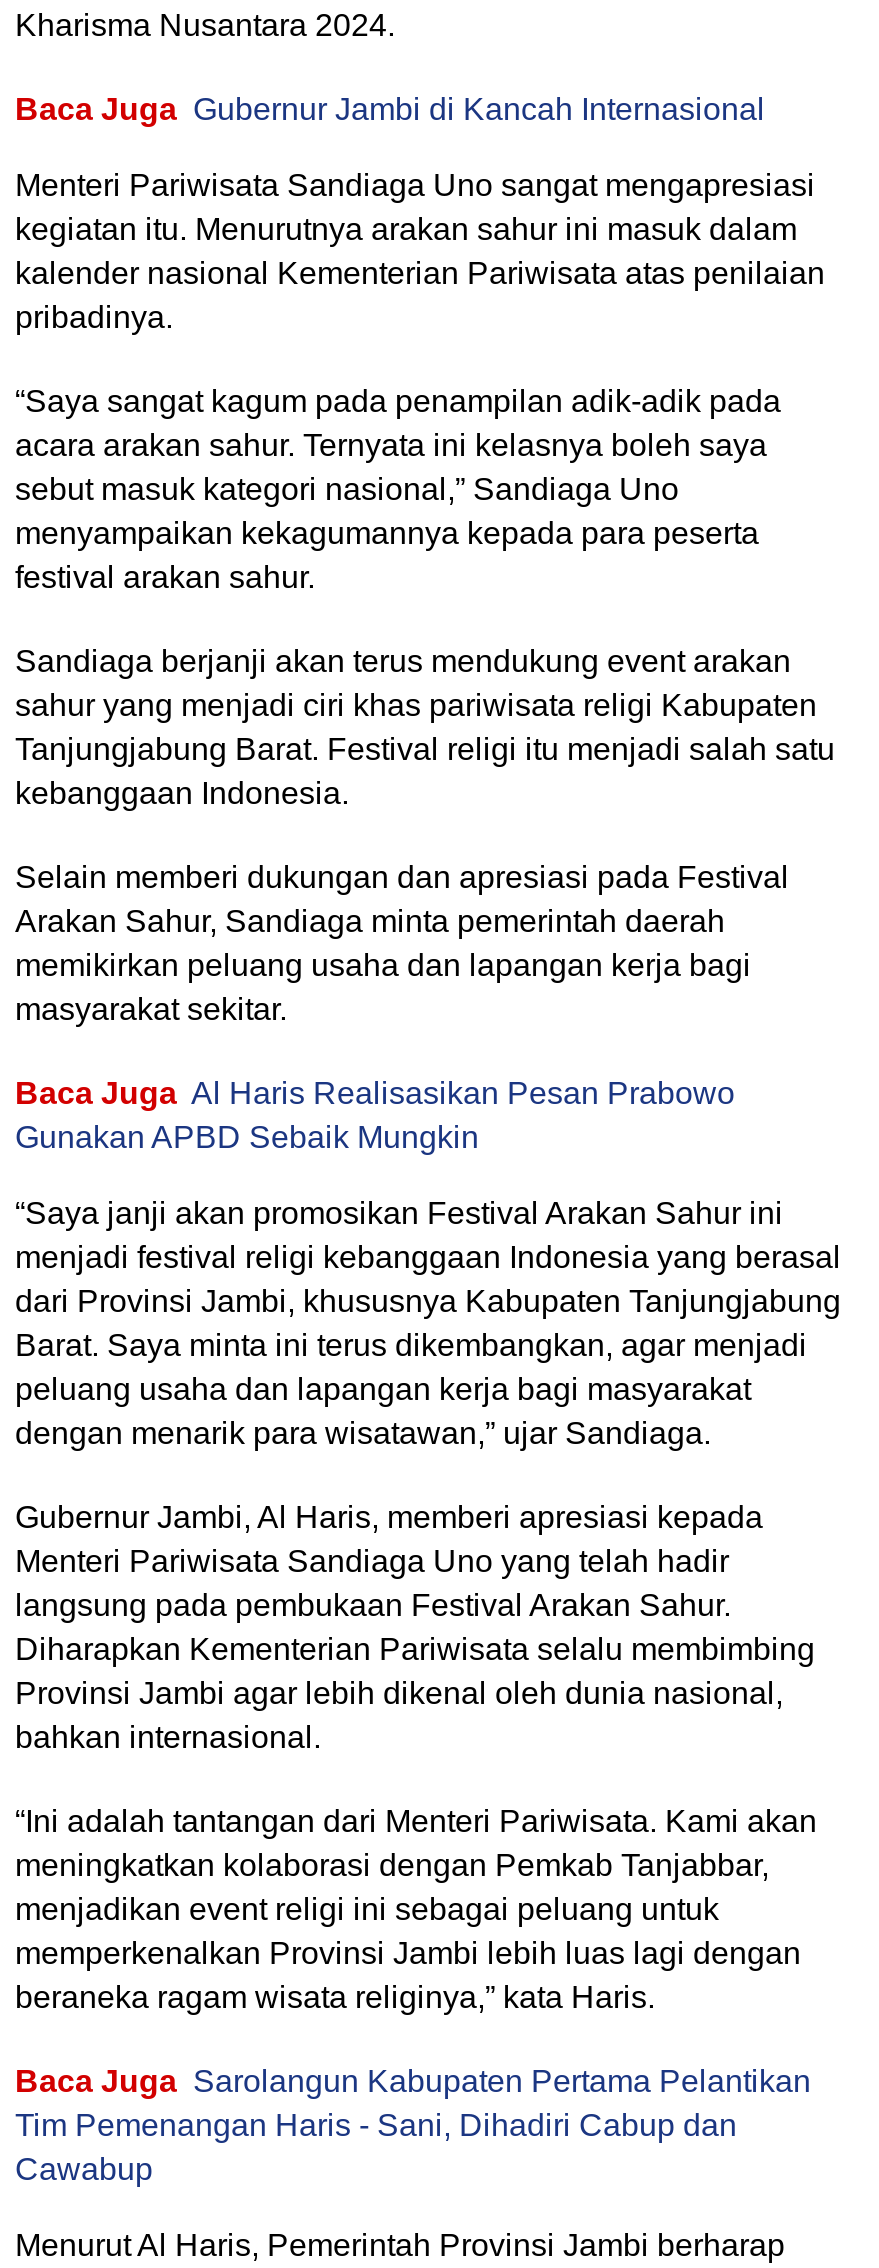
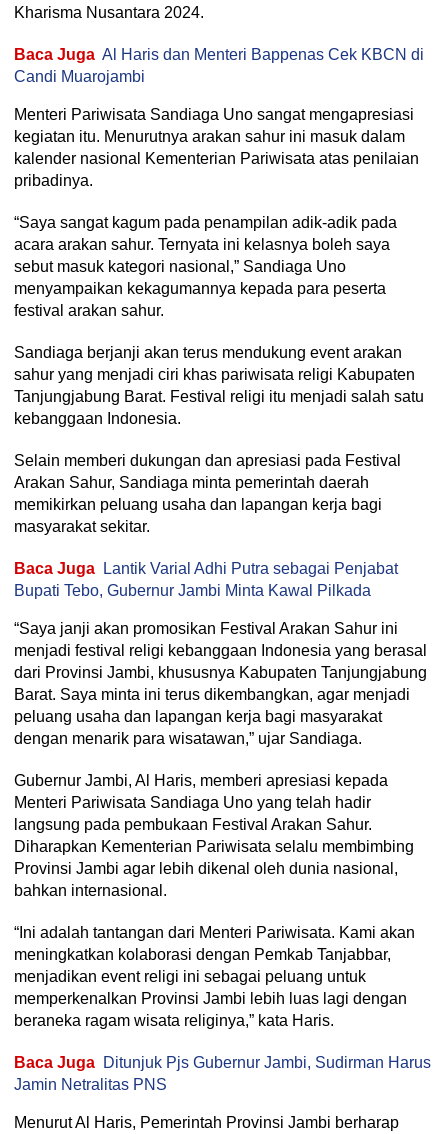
- Baca Juga Gubernur Jambi di Kancah Internasional
+ Baca Juga Al Haris dan Menteri Bappenas Cek KBCN di
+ Candi Muarojambi

moved down: Menteri Pariwisata Sandiaga Uno sangat mengapresiasi | kegiatan itu. Menurutnya arakan sahur ini masuk dalam | kalender nasional Kementerian Pariwisata atas penilaian | ... | memikirkan peluang usaha dan lapangan kerja bagi | masyarakat sekitar.

- Baca Juga Al Haris Realisasikan Pesan Prabowo
- Gunakan APBD Sebaik Mungkin
+ Baca Juga Lantik Varial Adhi Putra sebagai Penjabat
+ Bupati Tebo, Gubernur Jambi Minta Kawal Pilkada

moved down: “Saya janji akan promosikan Festival Arakan Sahur ini | menjadi festival religi kebanggaan Indonesia yang berasal | dari Provinsi Jambi, khususnya Kabupaten Tanjungjabung | ... | memperkenalkan Provinsi Jambi lebih luas lagi dengan | beraneka ragam wisata religinya,” kata Haris.

- Baca Juga Sarolangun Kabupaten Pertama Pelantikan
- Tim Pemenangan Haris - Sani, Dihadiri Cabup dan
- Cawabup
+ Baca Juga Ditunjuk Pjs Gubernur Jambi, Sudirman Harus
+ Jamin Netralitas PNS
